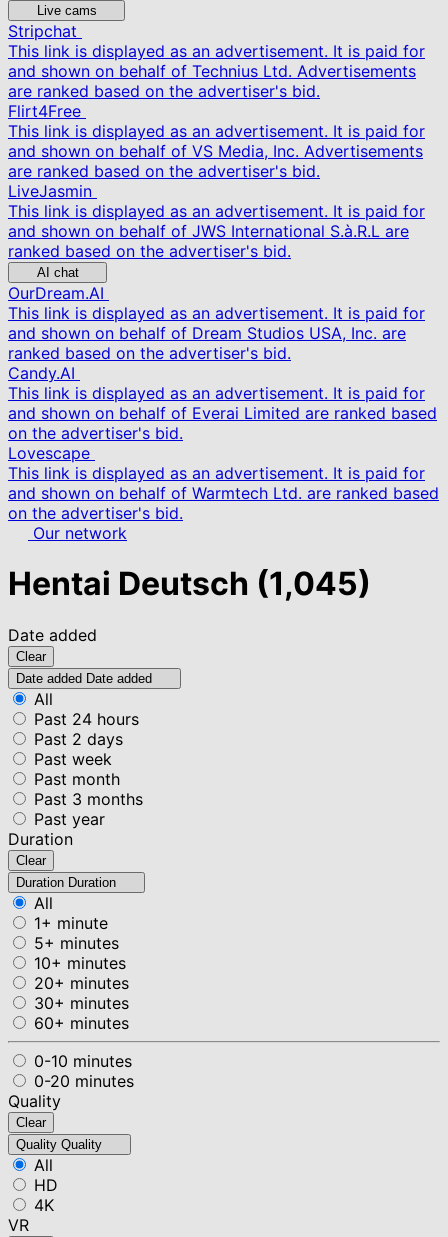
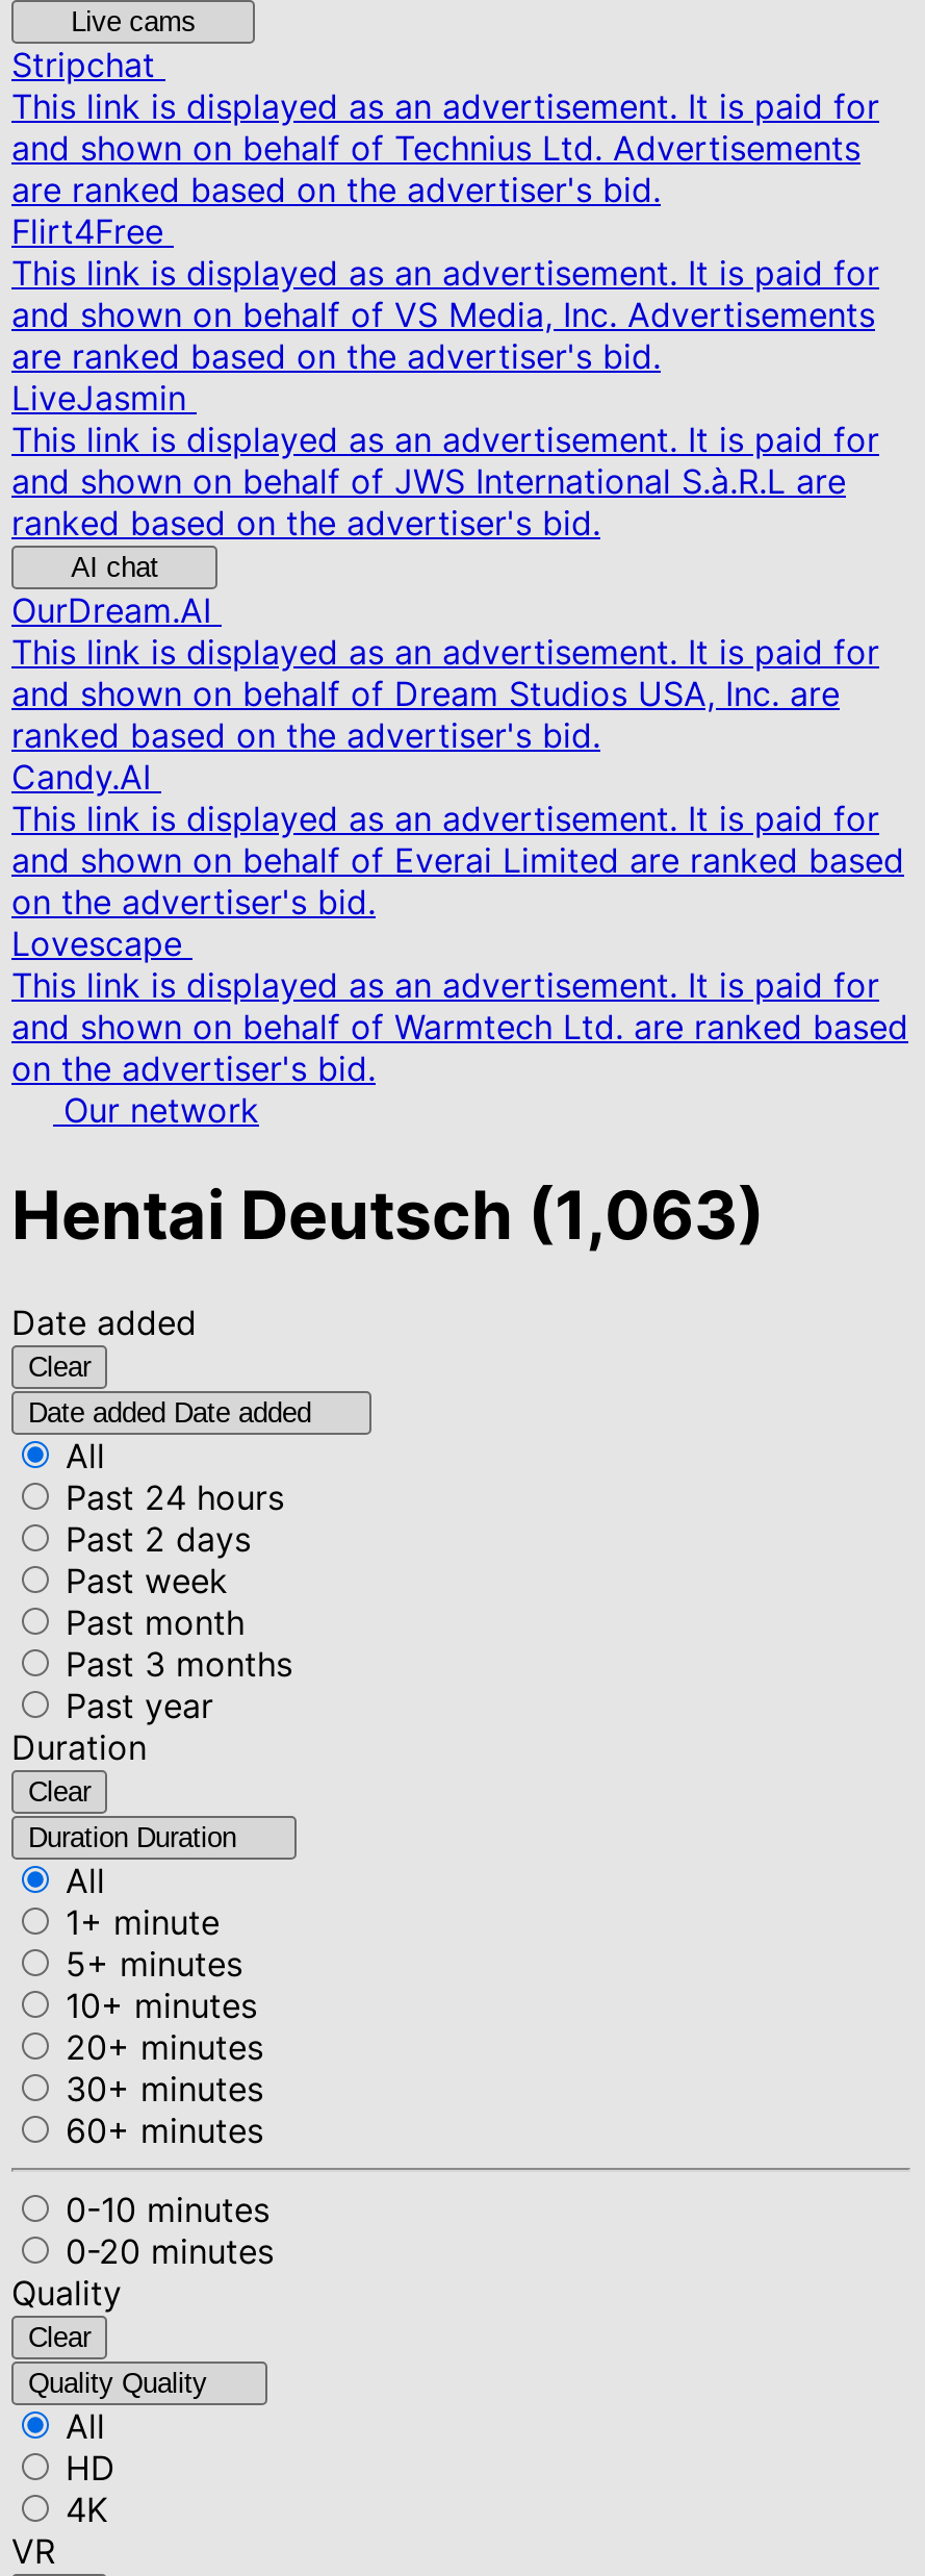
- Hentai Deutsch (1,045)
+ Hentai Deutsch (1,063)
